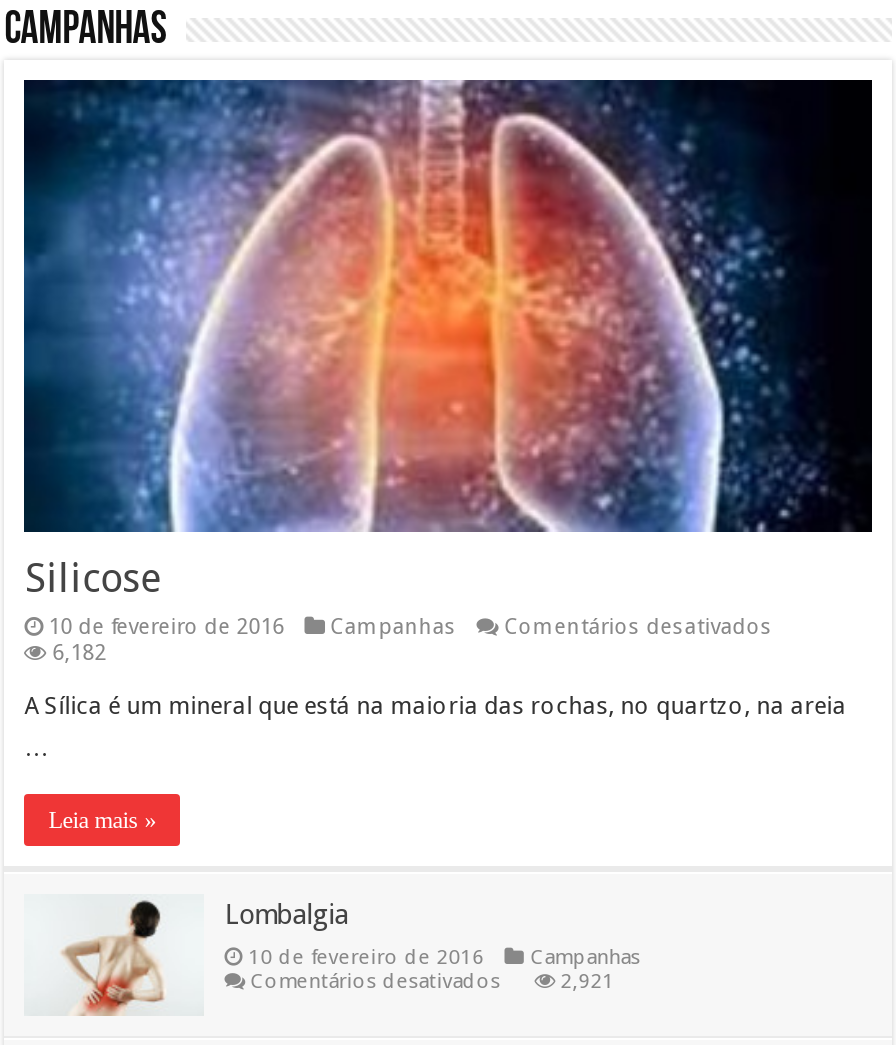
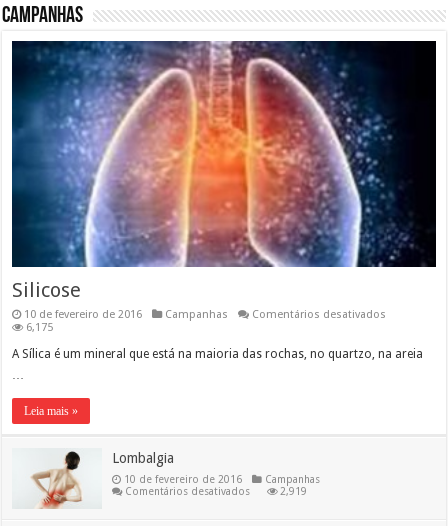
- 6,182
+ 6,175

- 2,921
+ 2,919
